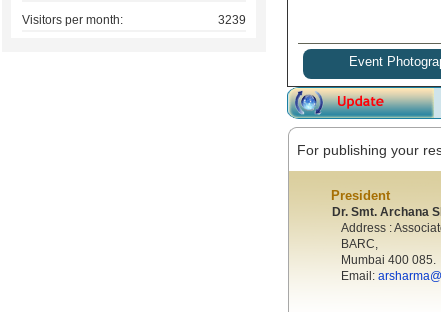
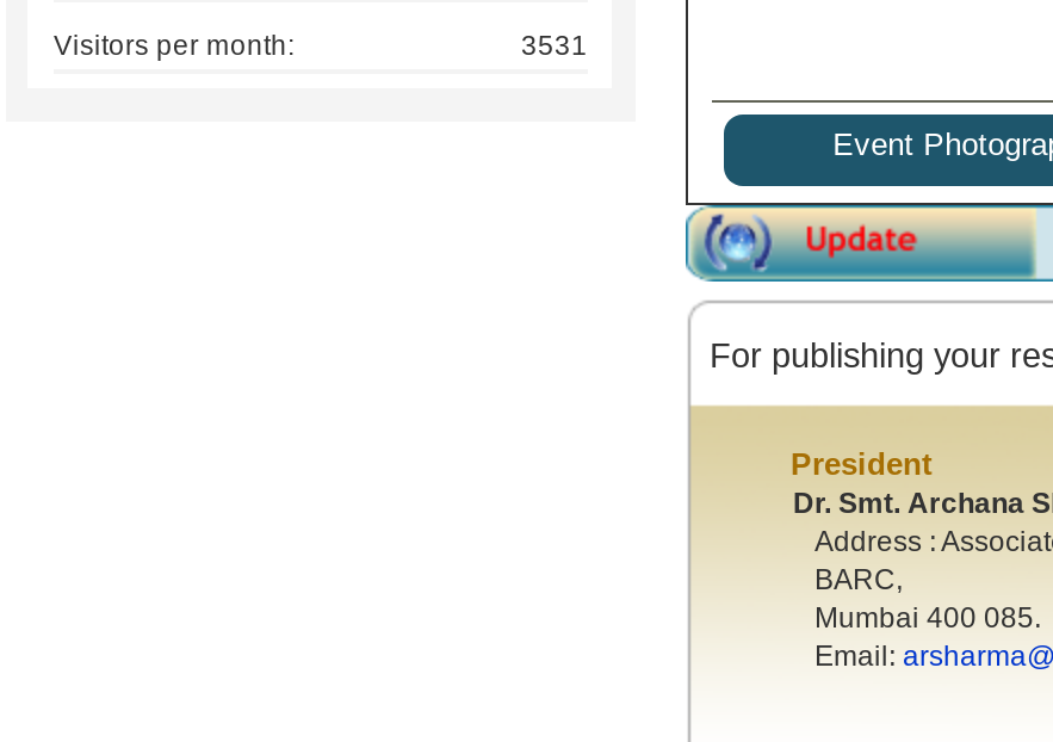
- 3239
+ 3531
